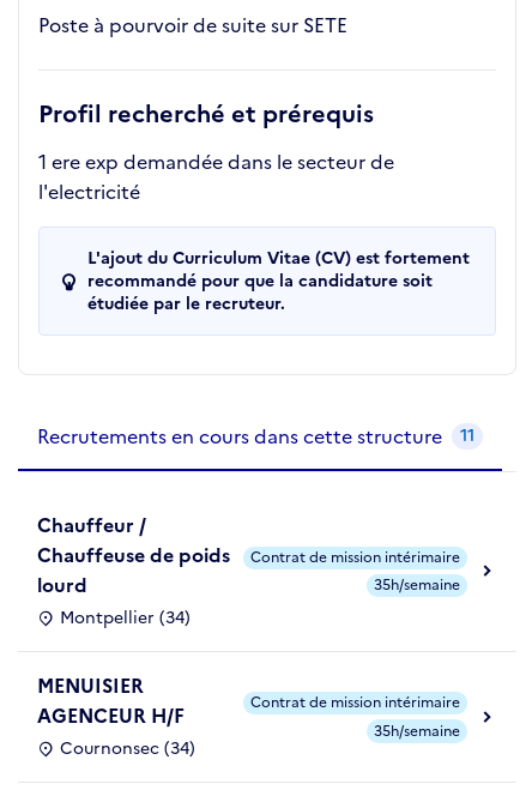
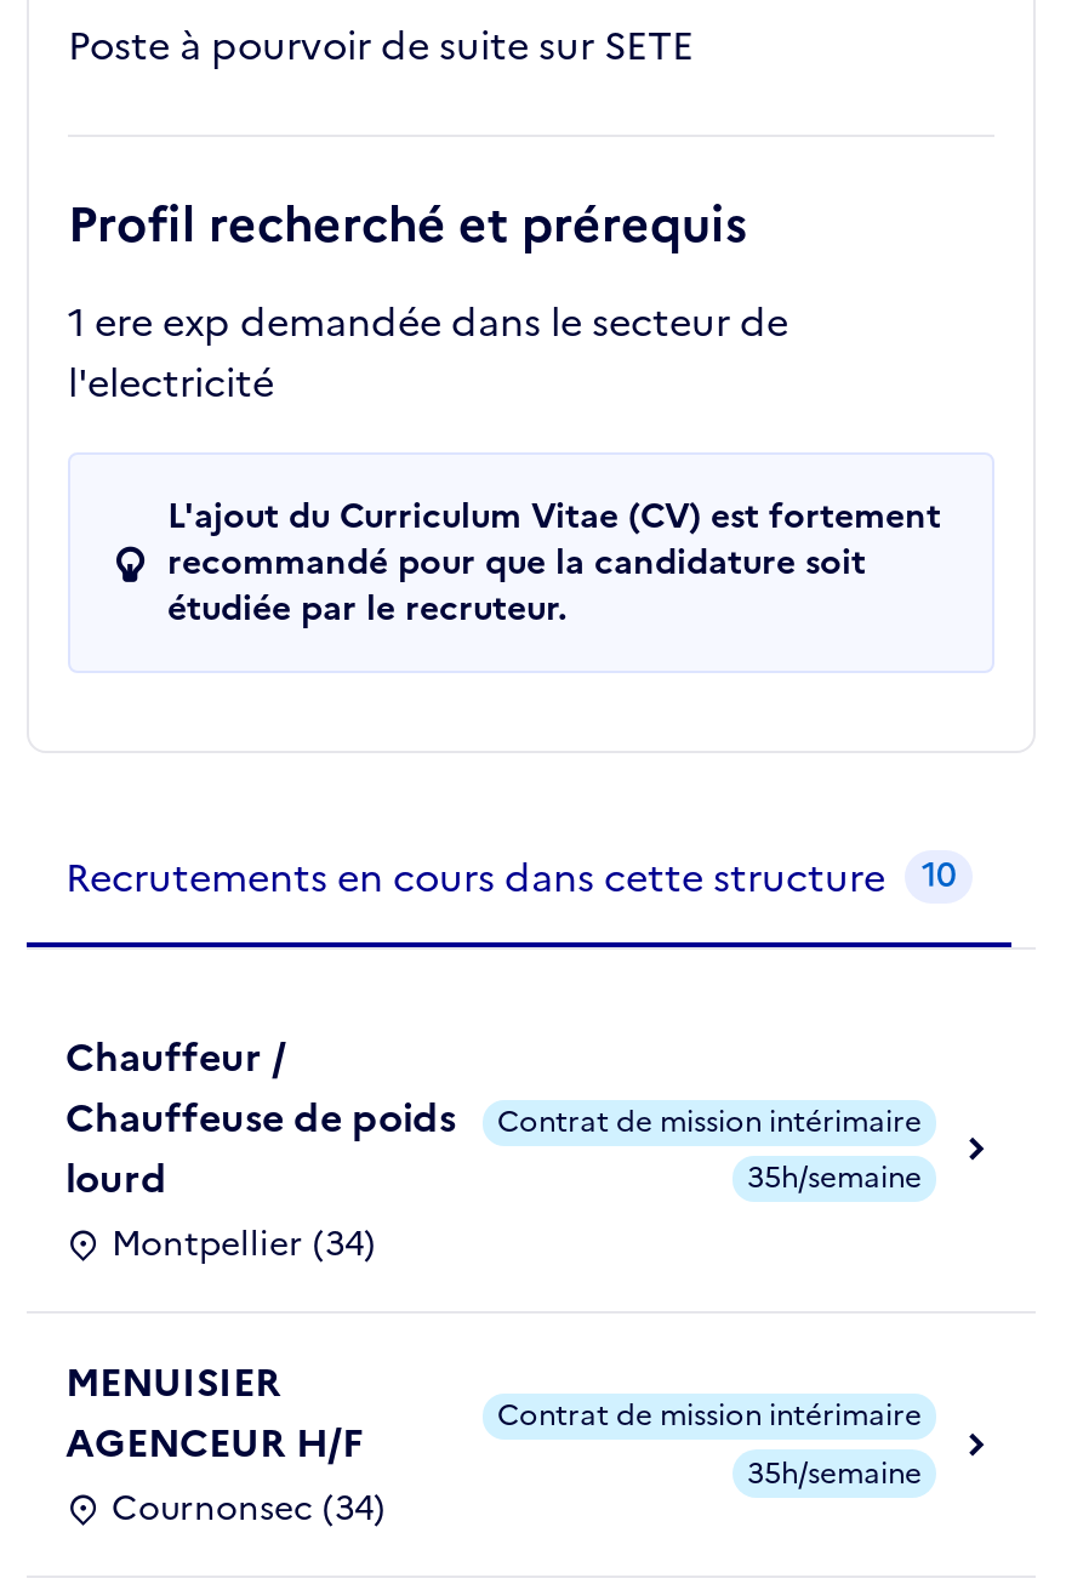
- 11
+ 10
